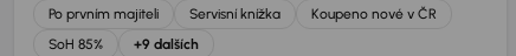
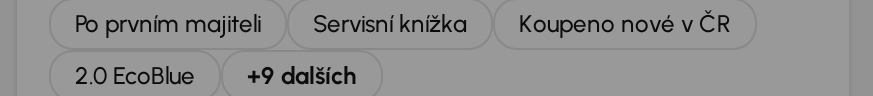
- SoH 85% +9 dalších
+ 2.0 EcoBlue +9 dalších
